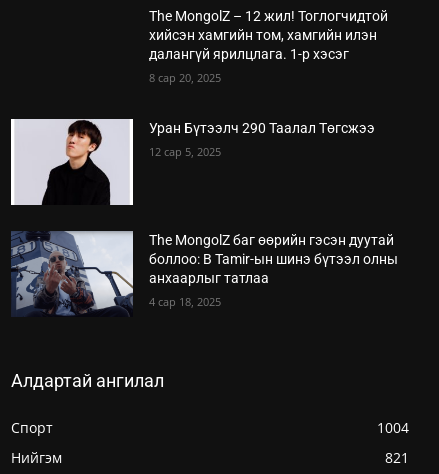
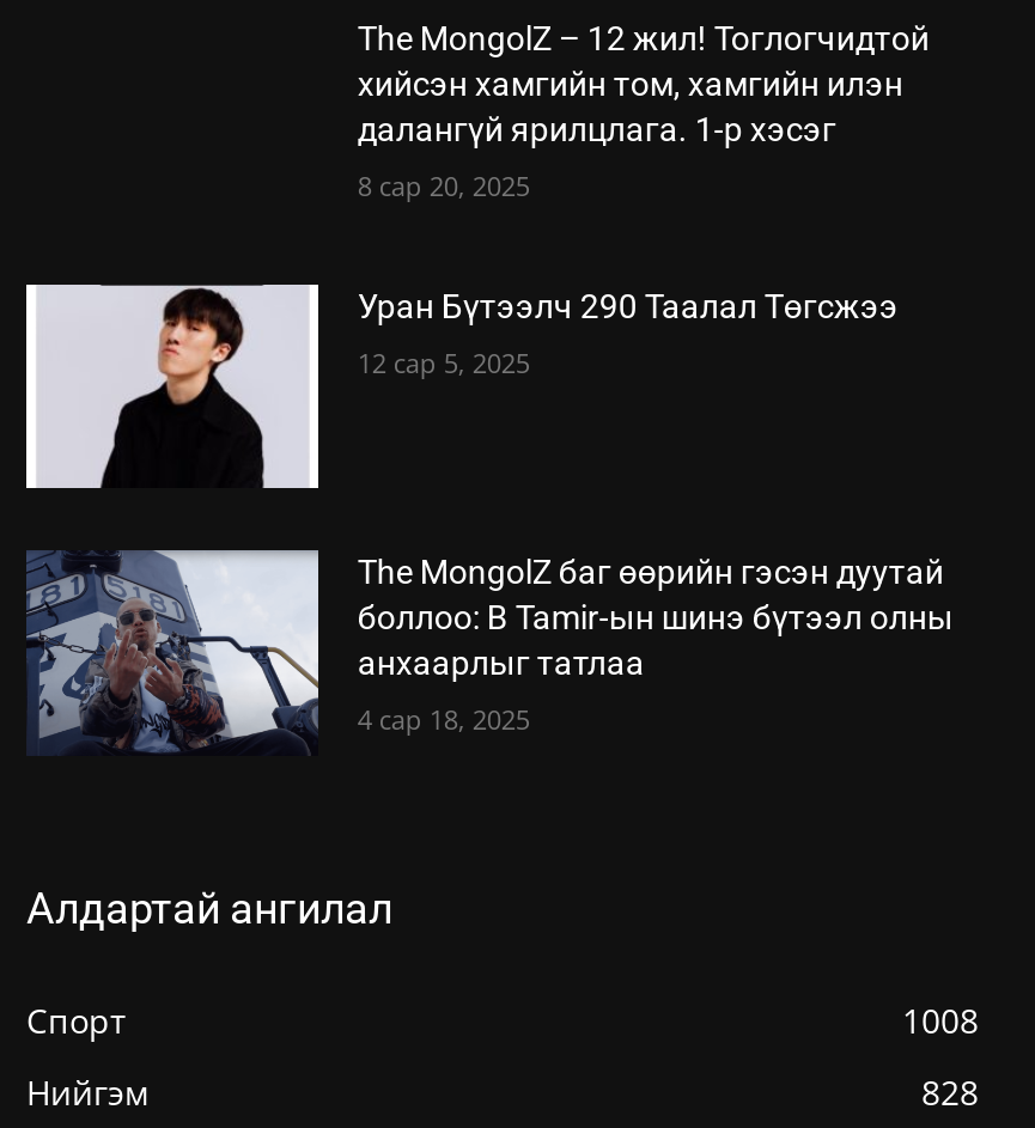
- 1004
+ 1008

- 821
+ 828
